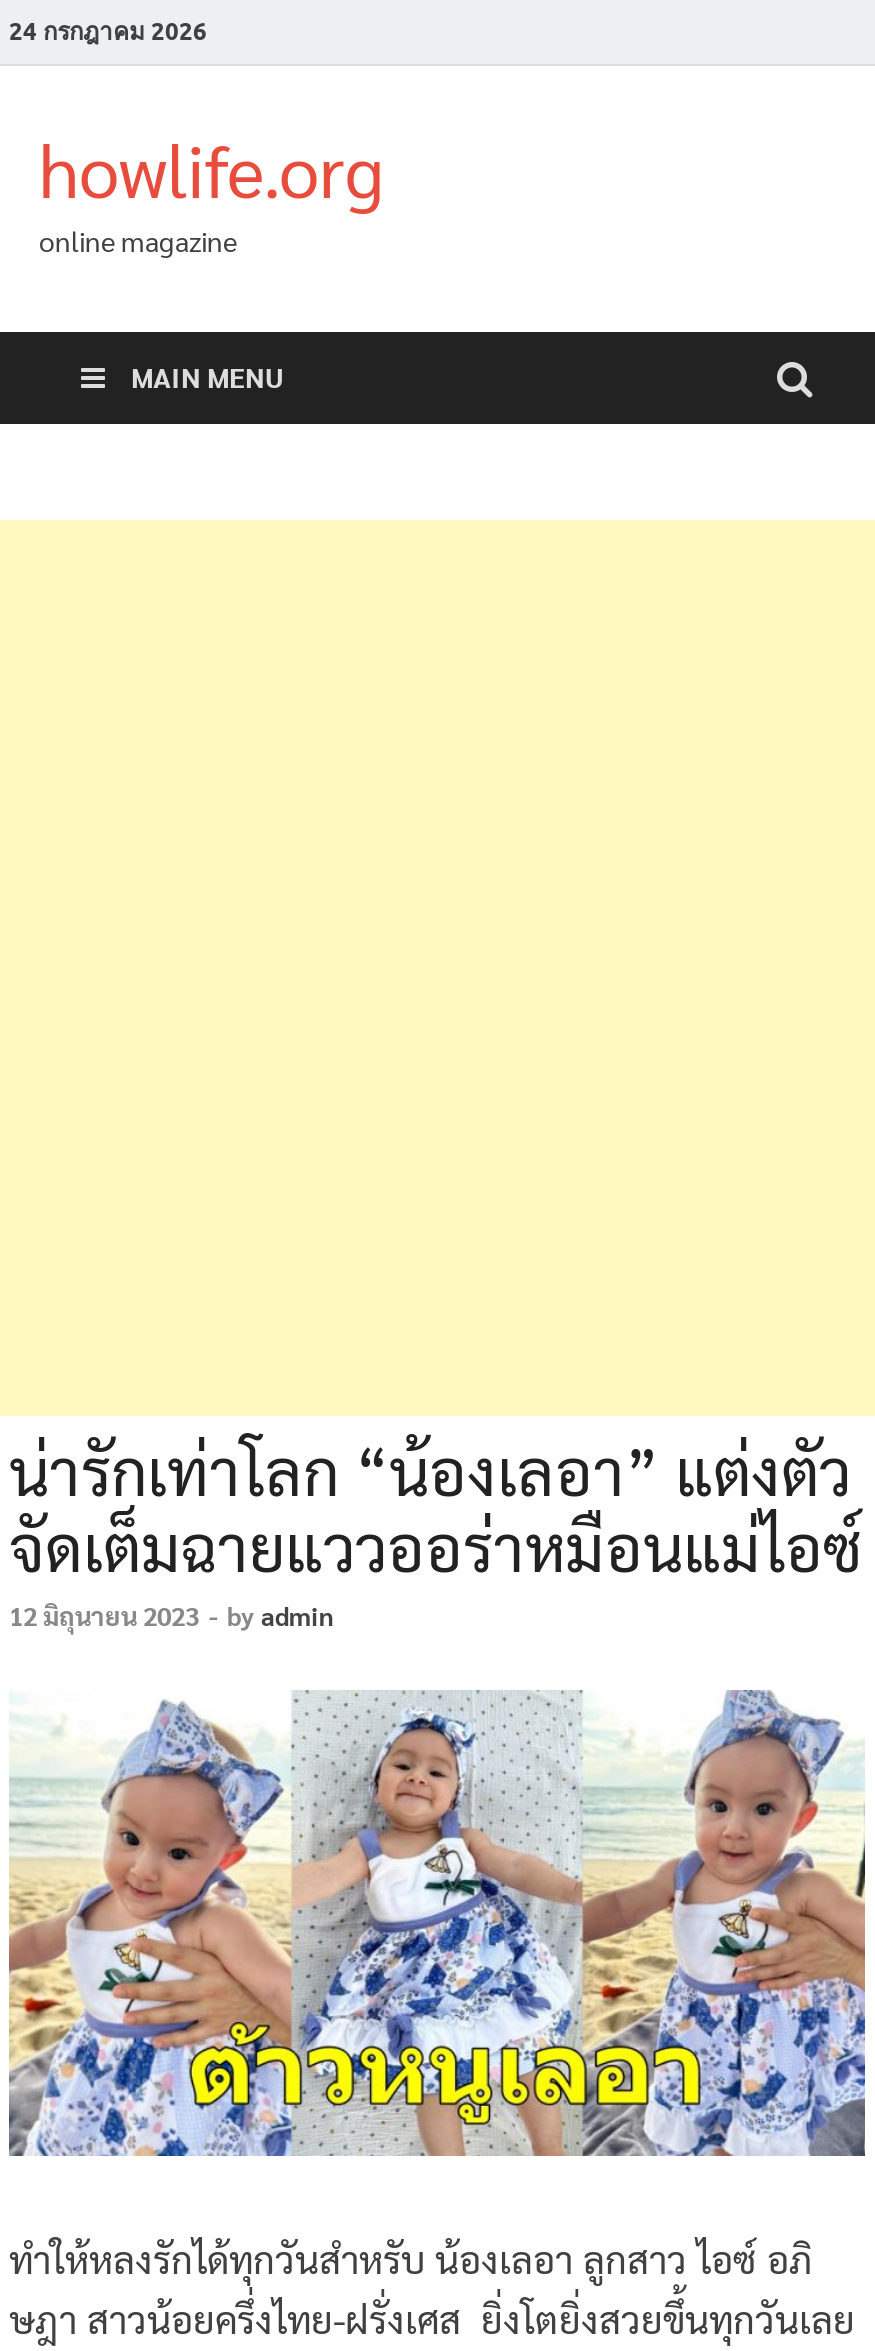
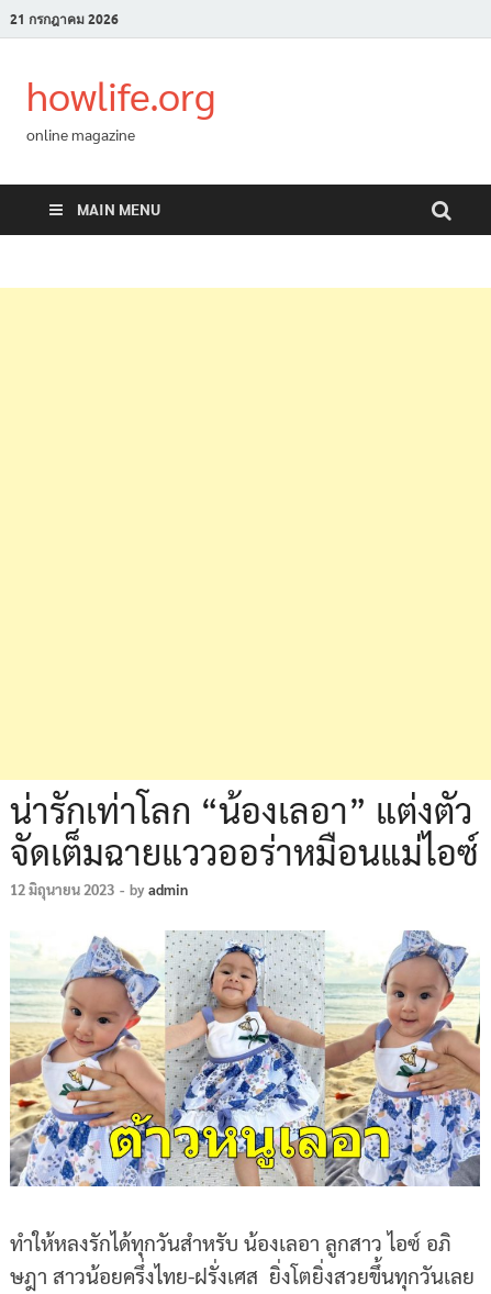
- 24 กรกฎาคม 2026
+ 21 กรกฎาคม 2026
